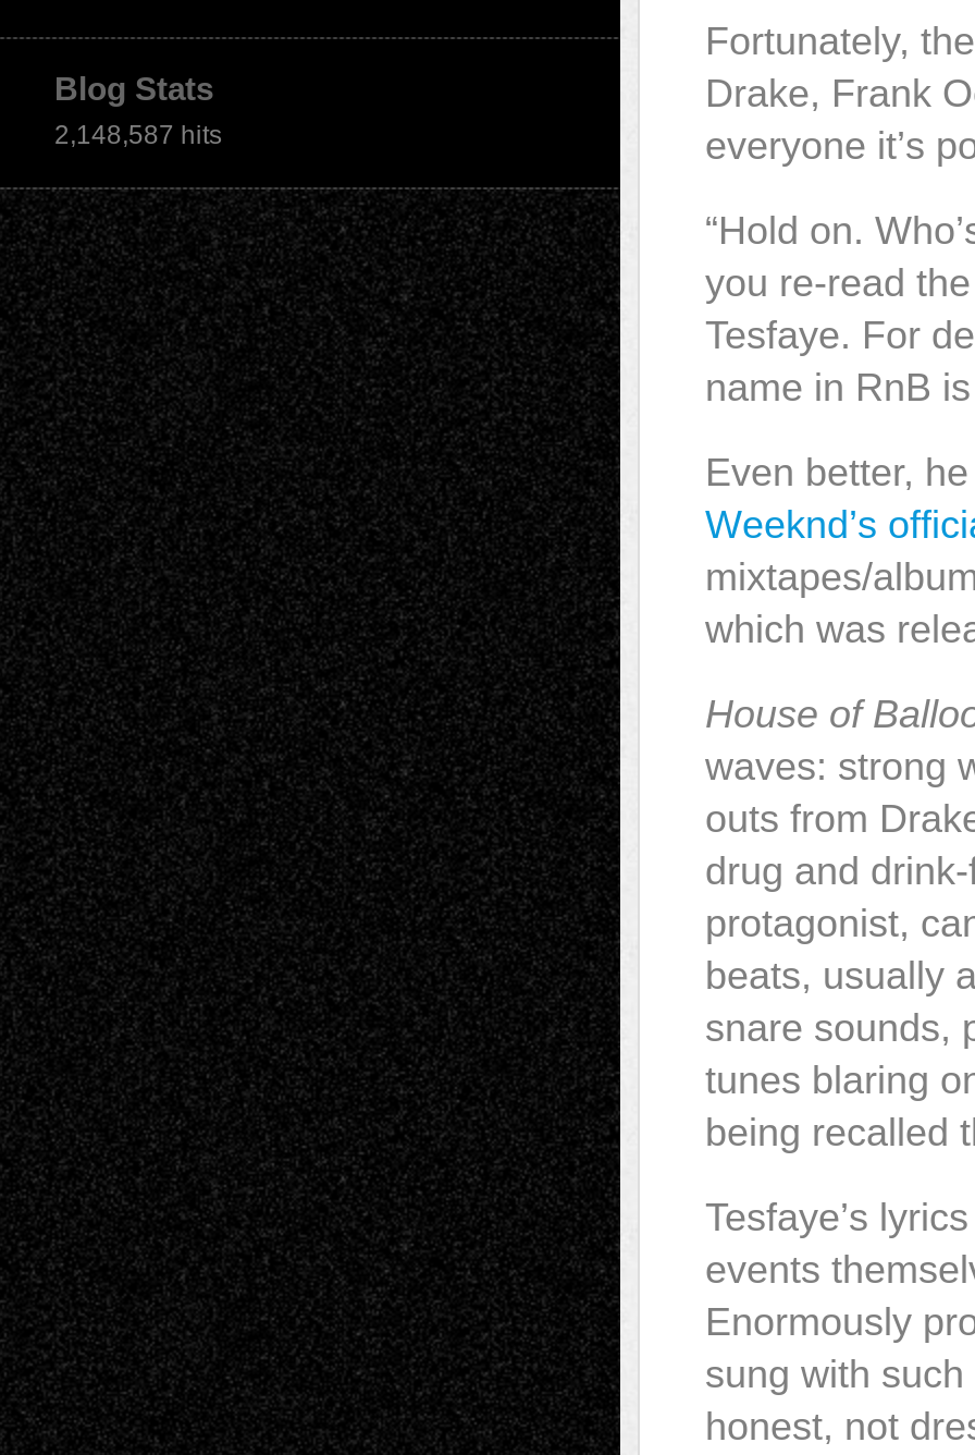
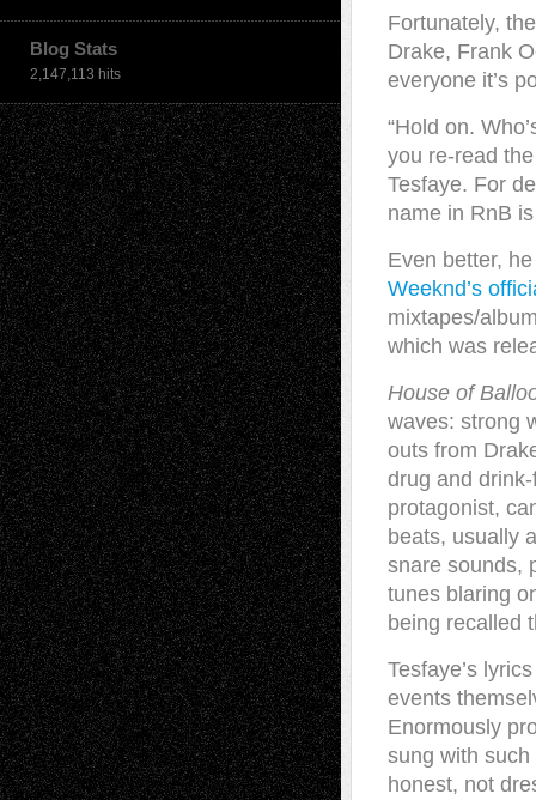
- 2,148,587 hits
+ 2,147,113 hits
